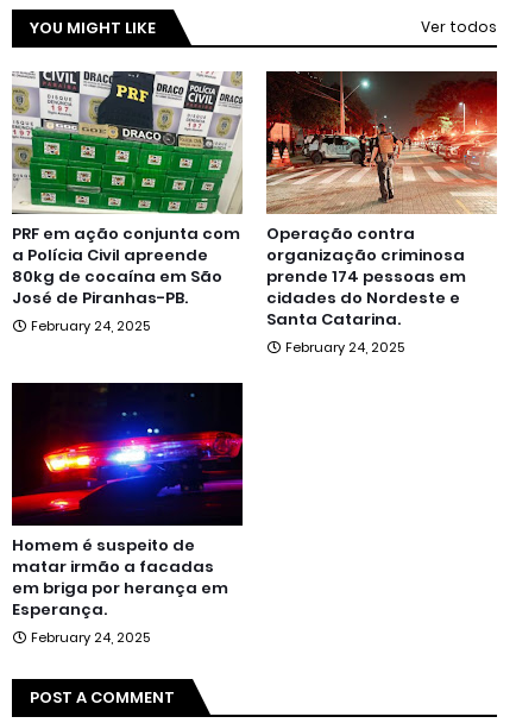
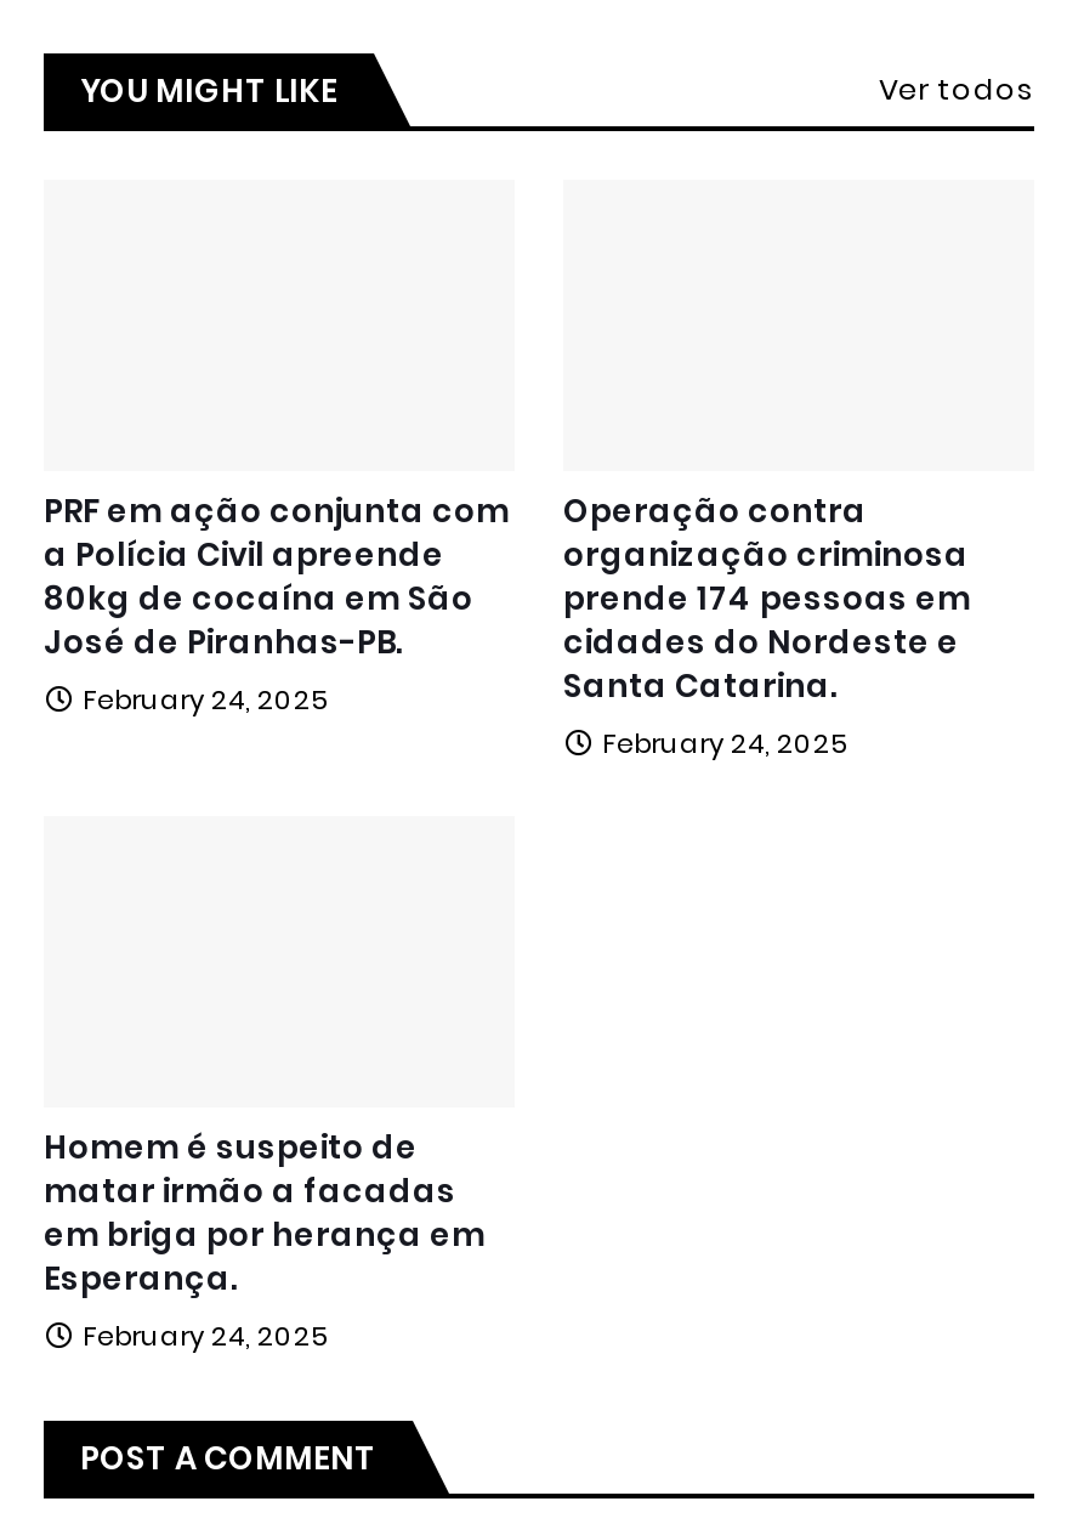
- [image]

- [image]

- [image]
